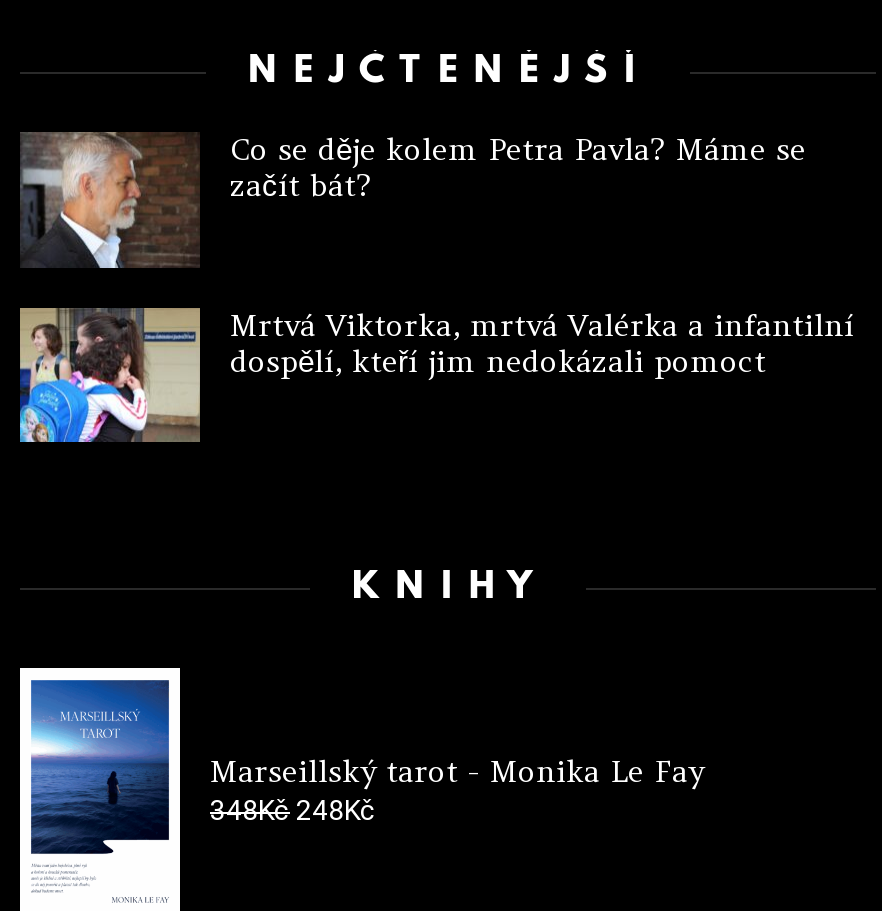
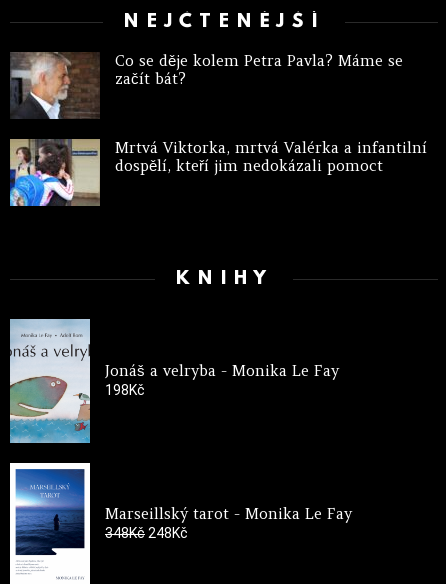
+ [image]
+ Jonáš a velryba - Monika Le Fay
+ 198Kč
